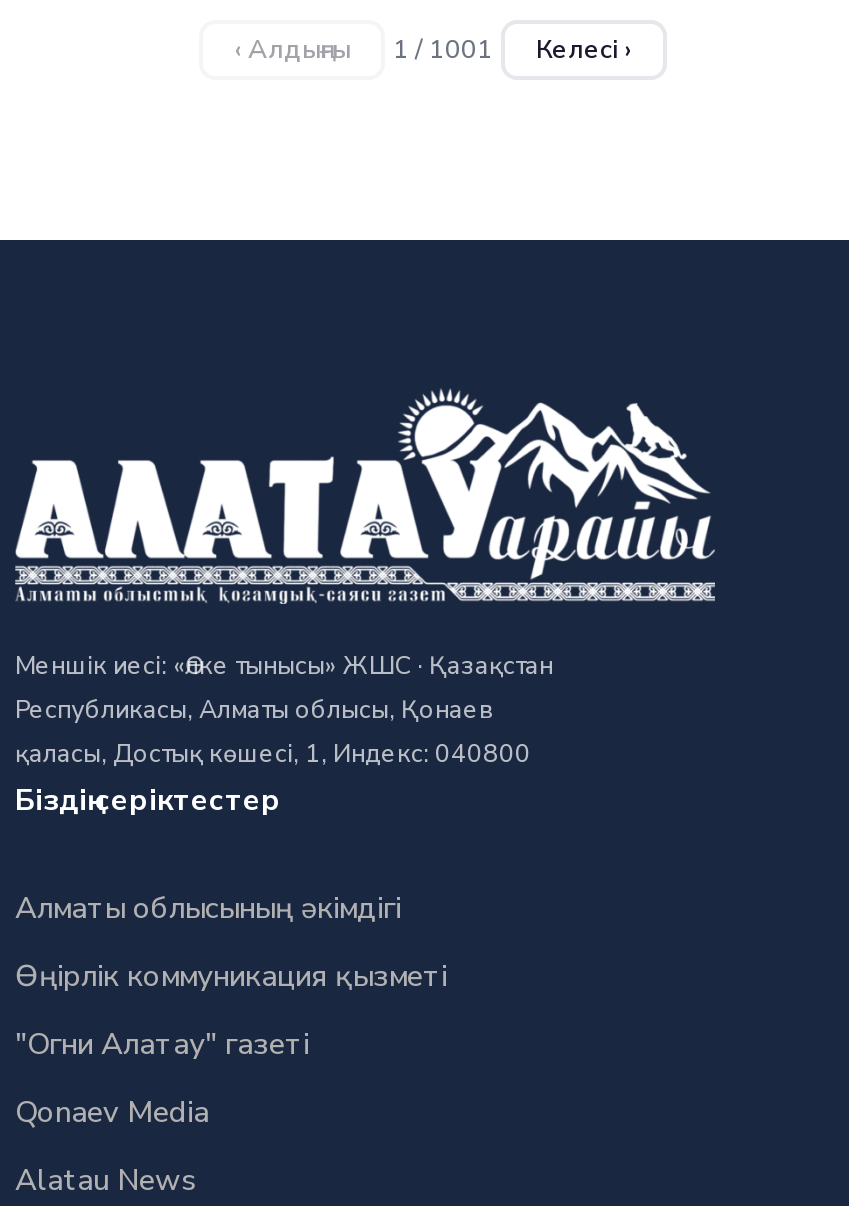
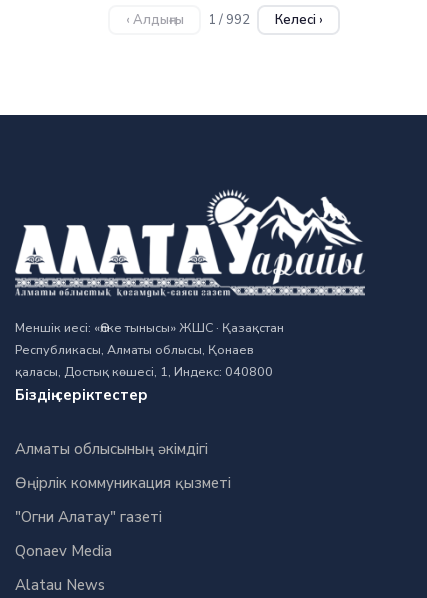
- 1 / 1001
+ 1 / 992
